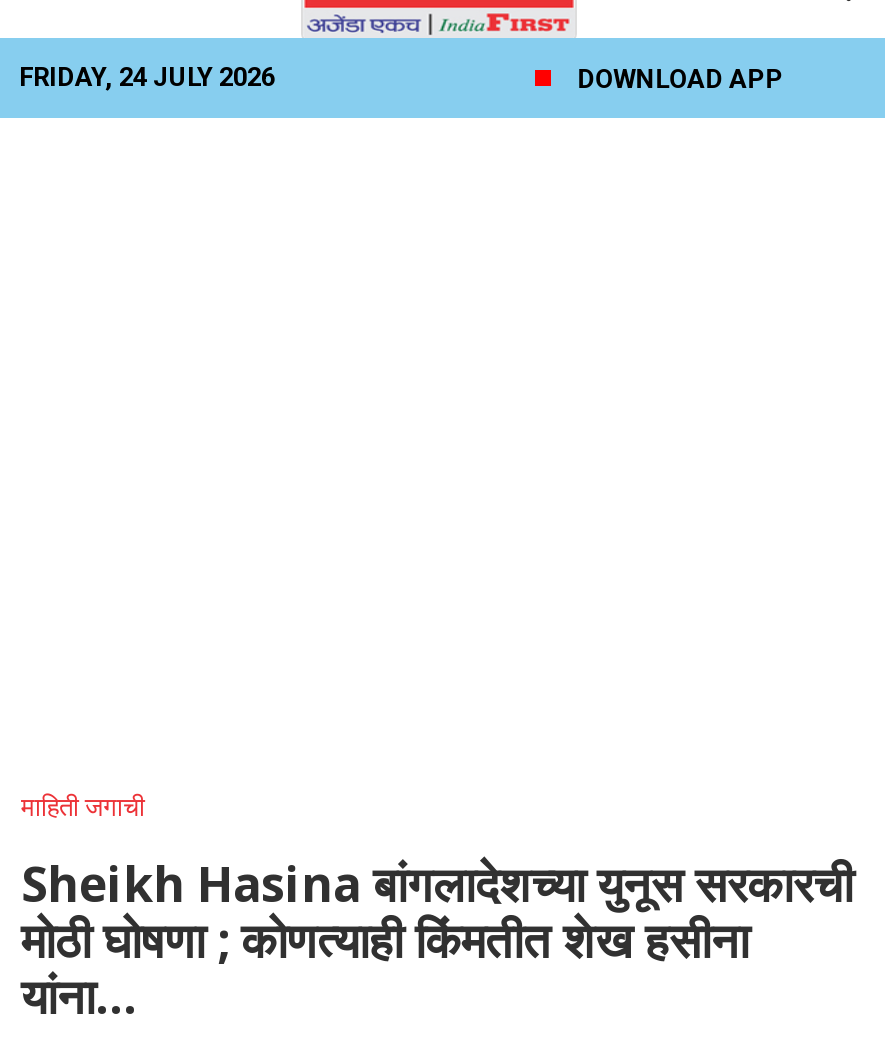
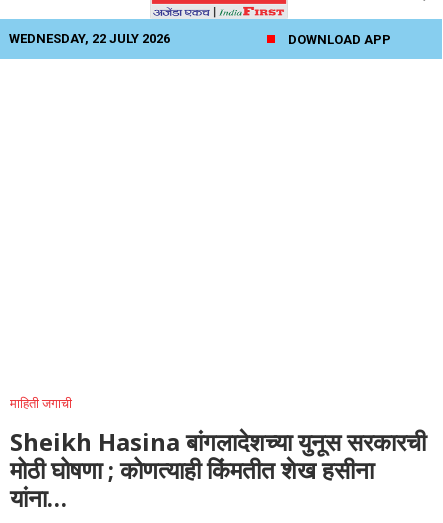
- FRIDAY, 24 JULY 2026
+ WEDNESDAY, 22 JULY 2026
